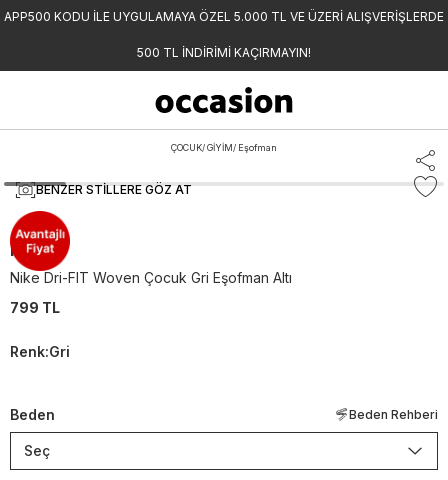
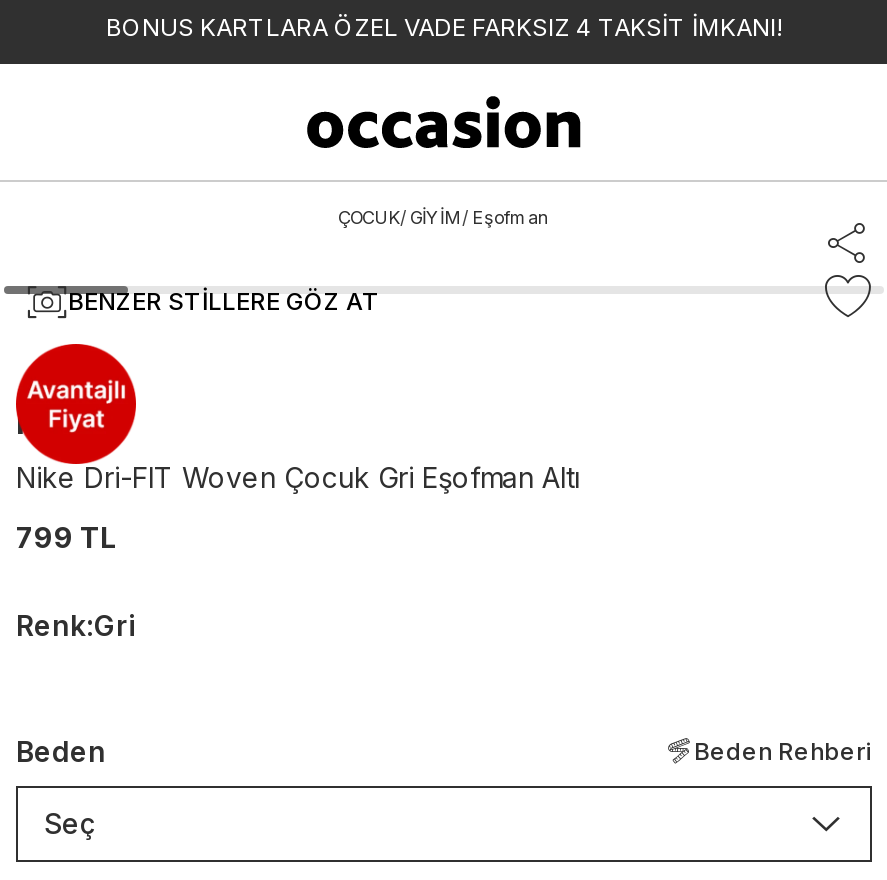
- APP500 KODU İLE UYGULAMAYA ÖZEL 5.000 TL VE ÜZERİ ALIŞVERİŞLERDE
- 500 TL İNDİRİMİ KAÇIRMAYIN!
+ BONUS KARTLARA ÖZEL VADE FARKSIZ 4 TAKSİT İMKANI!
